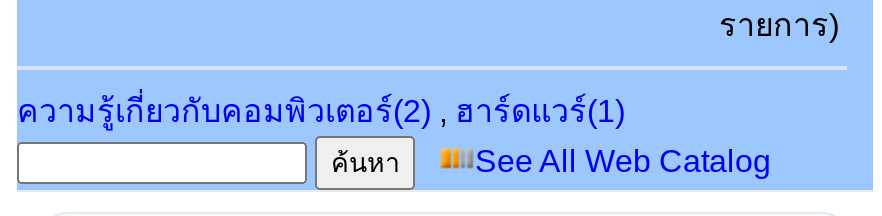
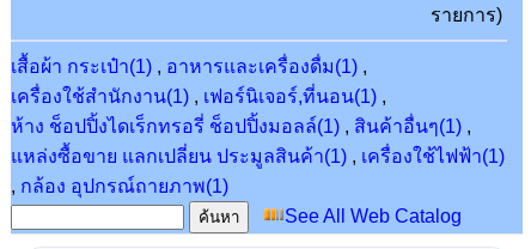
- ความรู้เกี่ยวกับคอมพิวเตอร์(2),ฮาร์ดแวร์(1)
+ เสื้อผ้า กระเป๋า(1),อาหารและเครื่องดื่ม(1),
+ เครื่องใช้สำนักงาน(1),เฟอร์นิเจอร์,ที่นอน(1),
+ ห้าง ช็อปปิ้งไดเร็กทรอรี่ ช็อปปิ้งมอลล์(1),สินค้าอื่นๆ(1),
+ แหล่งซื้อขาย แลกเปลี่ยน ประมูลสินค้า(1),เครื่องใช้ไฟฟ้า(1)
+ ,กล้อง อุปกรณ์ถายภาพ(1)
